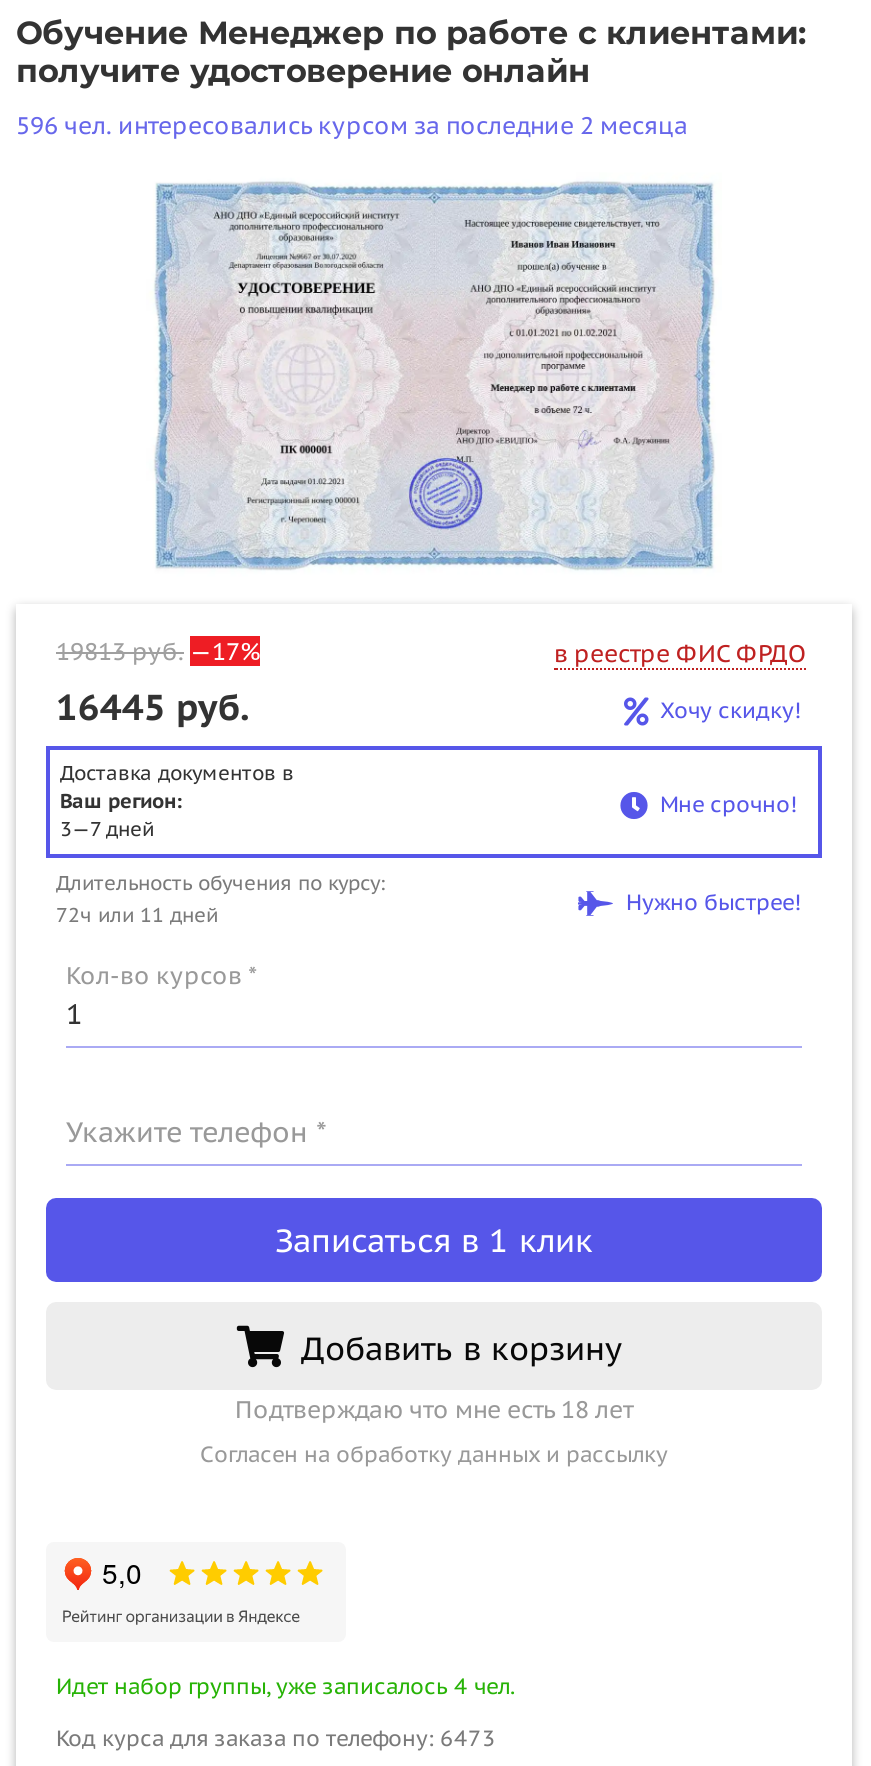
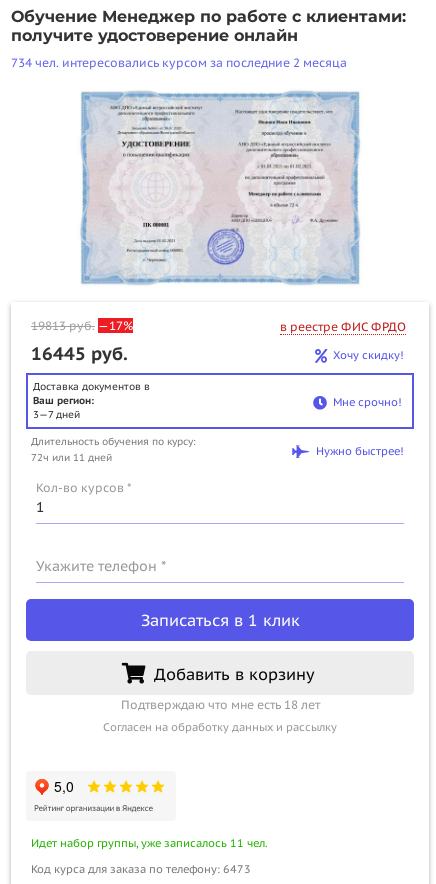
- 596 чел. интересовались курсом за последние 2 месяца
+ 734 чел. интересовались курсом за последние 2 месяца

- Идет набор группы, уже записалось 4 чел.
+ Идет набор группы, уже записалось 11 чел.
